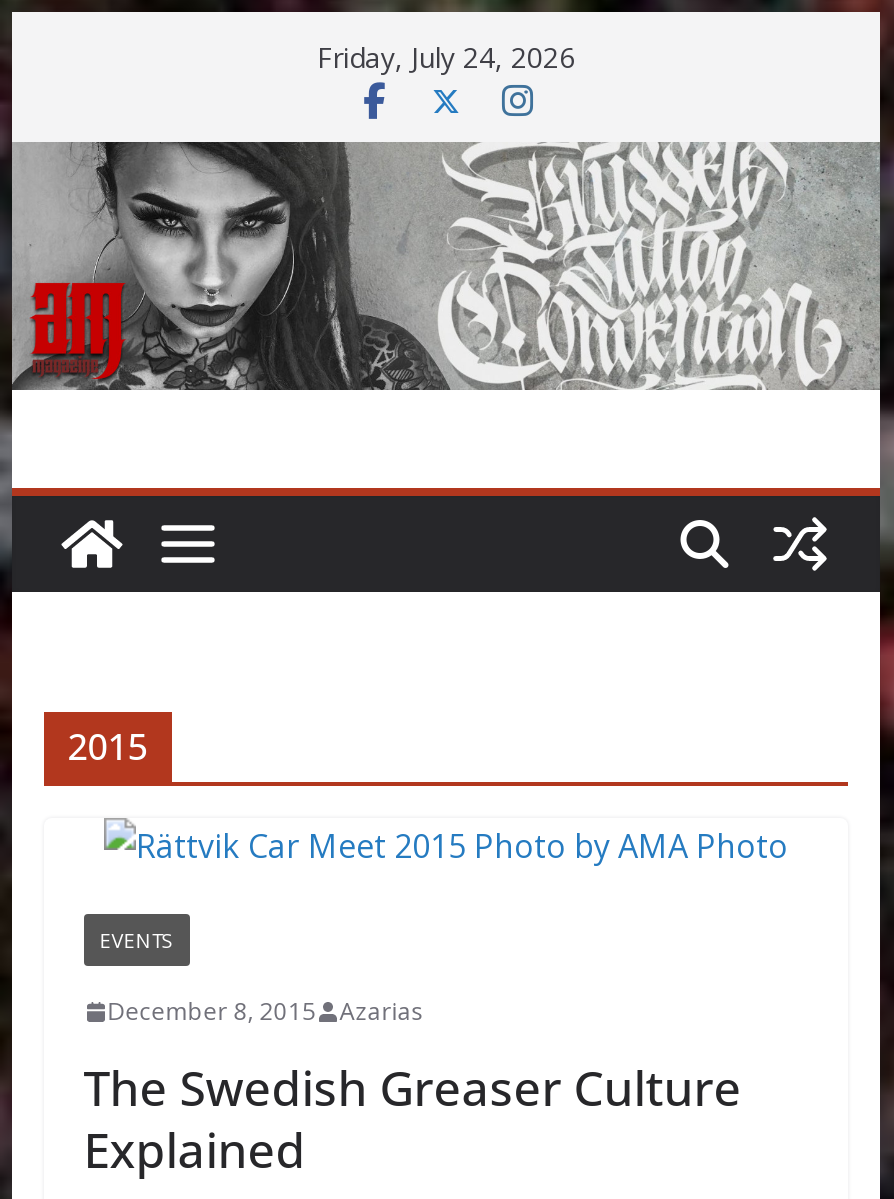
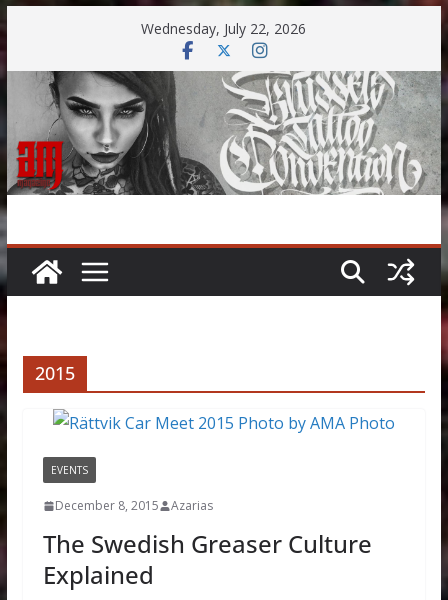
- Friday, July 24, 2026
+ Wednesday, July 22, 2026
